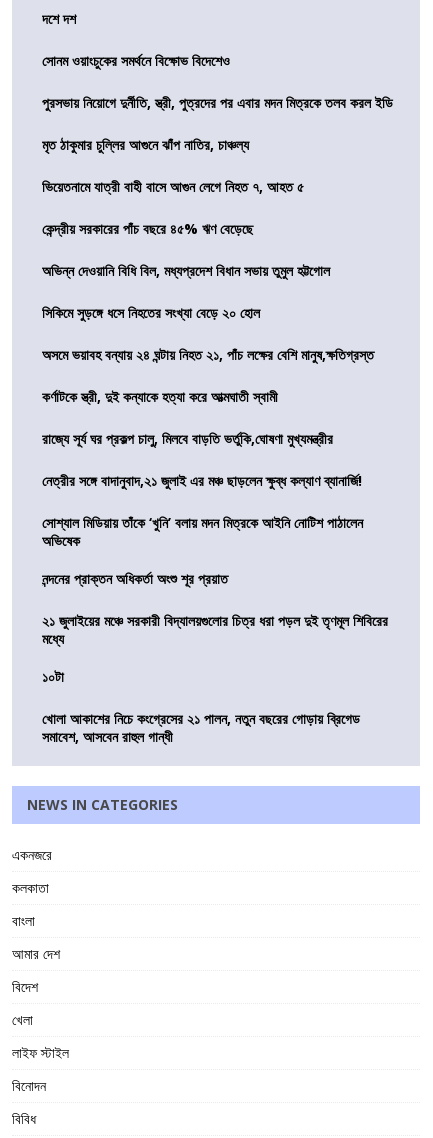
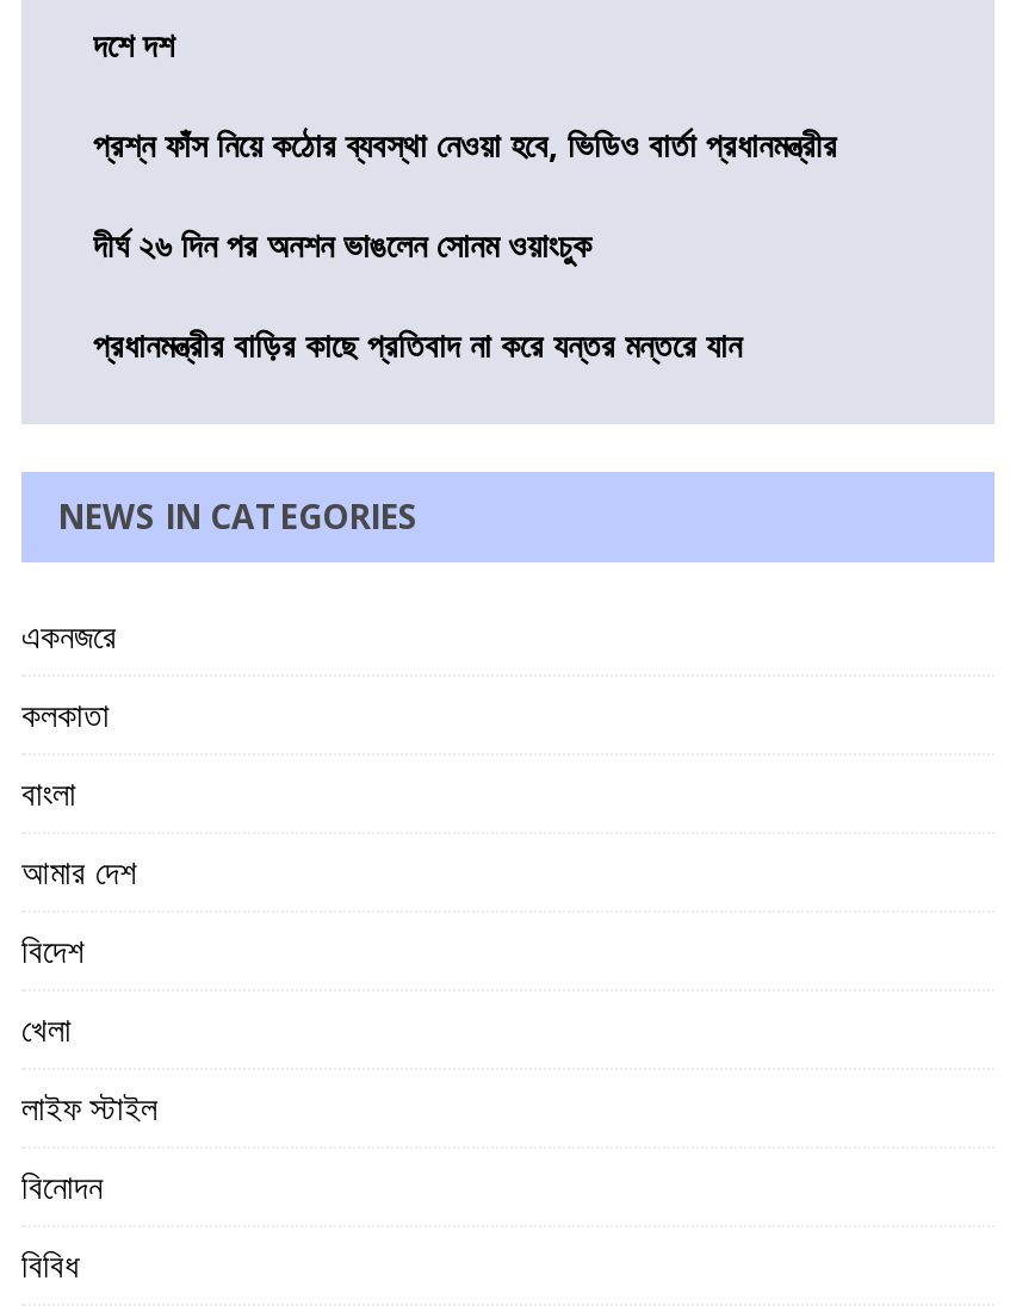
- সোনম ওয়াংচুকের সমর্থনে বিক্ষোভ বিদেশেও
- পুরসভায় নিয়োগে দুর্নীতি, স্ত্রী, পুত্রদের পর এবার মদন মিত্রকে তলব করল ইডি
- মৃত ঠাকুমার চুল্লির আগুনে ঝাঁপ নাতির, চাঞ্চল্য
- ভিয়েতনামে যাত্রী বাহী বাসে আগুন লেগে নিহত ৭, আহত ৫
- কেন্দ্রীয় সরকারের পাঁচ বছরে ৪৫% ঋণ বেড়েছে
- অভিন্ন দেওয়ানি বিধি বিল, মধ্যপ্রদেশ বিধান সভায় তুমুল হট্টগোল
- সিকিমে সুড়ঙ্গে ধসে নিহতের সংখ্যা বেড়ে ২০ হোল
- অসমে ভয়াবহ বন্যায় ২৪ ঘন্টায় নিহত ২১, পাঁচ লক্ষের বেশি মানুষ,ক্ষতিগ্রস্ত
- কর্ণাটকে স্ত্রী, দুই কন্যাকে হত্যা করে আত্মঘাতী স্বামী
- রাজ্যে সূর্য ঘর প্রকল্প চালু, মিলবে বাড়তি ভর্তুকি,ঘোষণা মুখ্যমন্ত্রীর
- নেত্রীর সঙ্গে বাদানুবাদ,২১ জুলাই এর মঞ্চ ছাড়লেন ক্ষুব্ধ কল্যাণ ব্যানার্জি!
- সোশ্যাল মিডিয়ায় তাঁকে ‘খুনি’ বলায় মদন মিত্রকে আইনি নোটিশ পাঠালেন
- অভিষেক
- নন্দনের প্রাক্তন অধিকর্তা অংশু শূর প্রয়াত
- ২১ জুলাইয়ের মঞ্চে সরকারী বিদ্যালয়গুলোর চিত্র ধরা পড়ল দুই তৃণমূল শিবিরের
- মধ্যে
- ১০টা
- খোলা আকাশের নিচে কংগ্রেসের ২১ পালন, নতুন বছরের গোড়ায় ব্রিগেড
- সমাবেশ, আসবেন রাহুল গান্ধী
+ প্রশ্ন ফাঁস নিয়ে কঠোর ব্যবস্থা নেওয়া হবে, ভিডিও বার্তা প্রধানমন্ত্রীর
+ দীর্ঘ ২৬ দিন পর অনশন ভাঙলেন সোনম ওয়াংচুক
+ প্রধানমন্ত্রীর বাড়ির কাছে প্রতিবাদ না করে যন্তর মন্তরে যান
